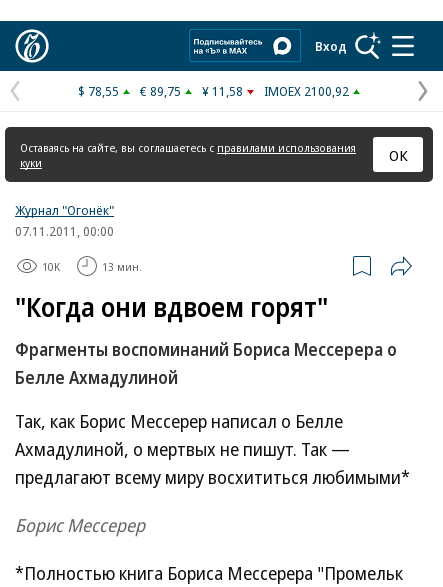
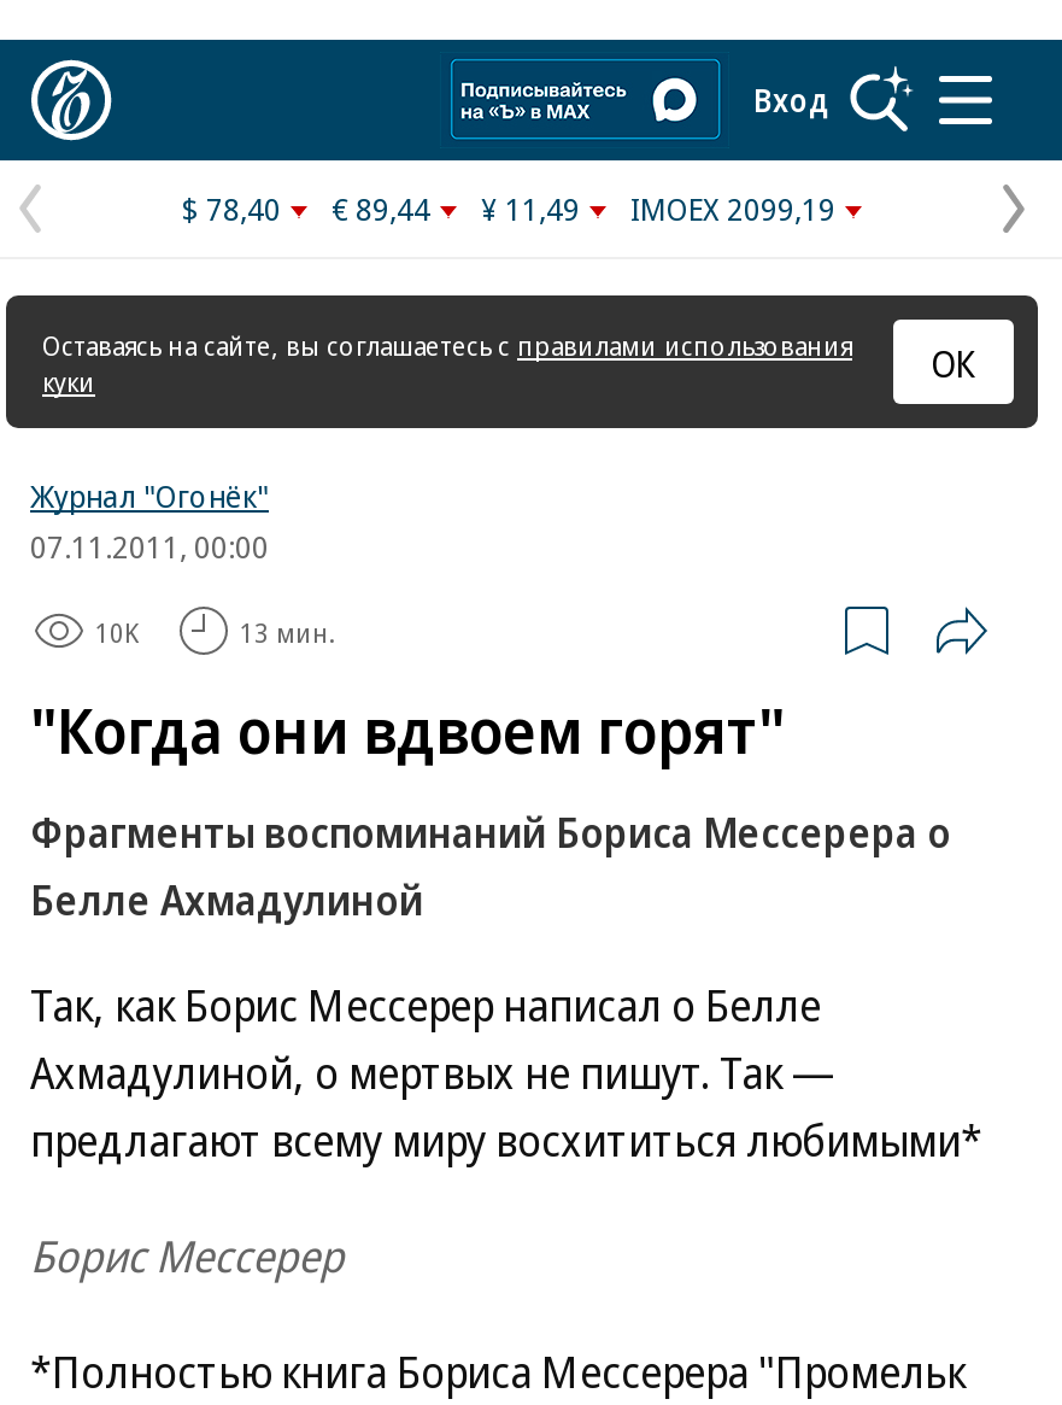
- $ 78,55
+ $ 78,40

- € 89,75
+ € 89,44

- ¥ 11,58
+ ¥ 11,49

- IMOEX 2100,92
+ IMOEX 2099,19
